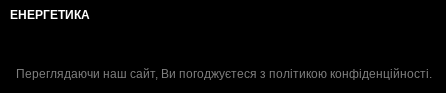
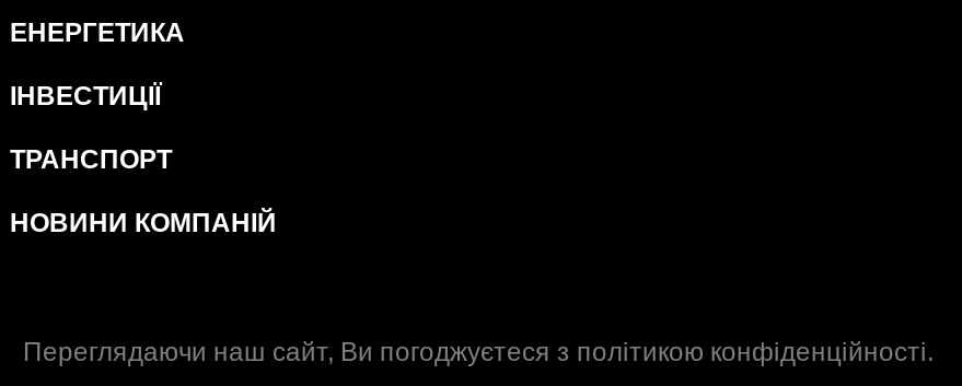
+ ІНВЕСТИЦІЇ
+ ТРАНСПОРТ
+ НОВИНИ КОМПАНІЙ
